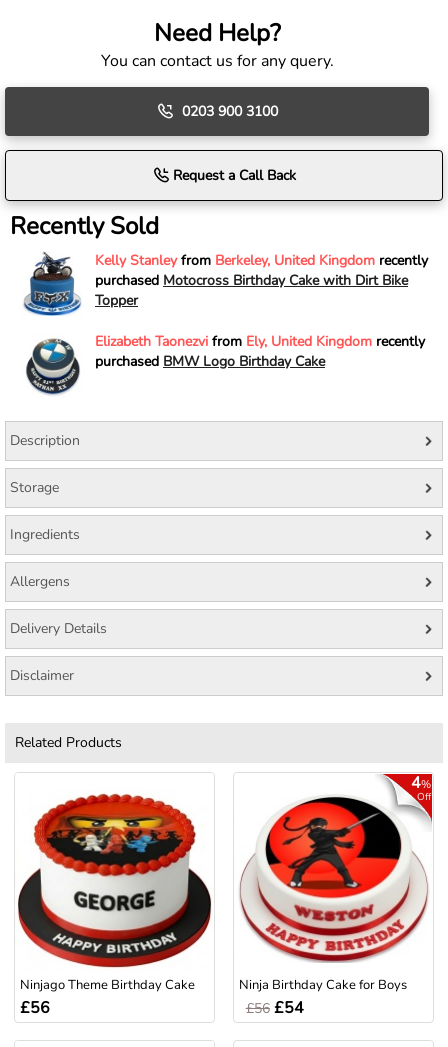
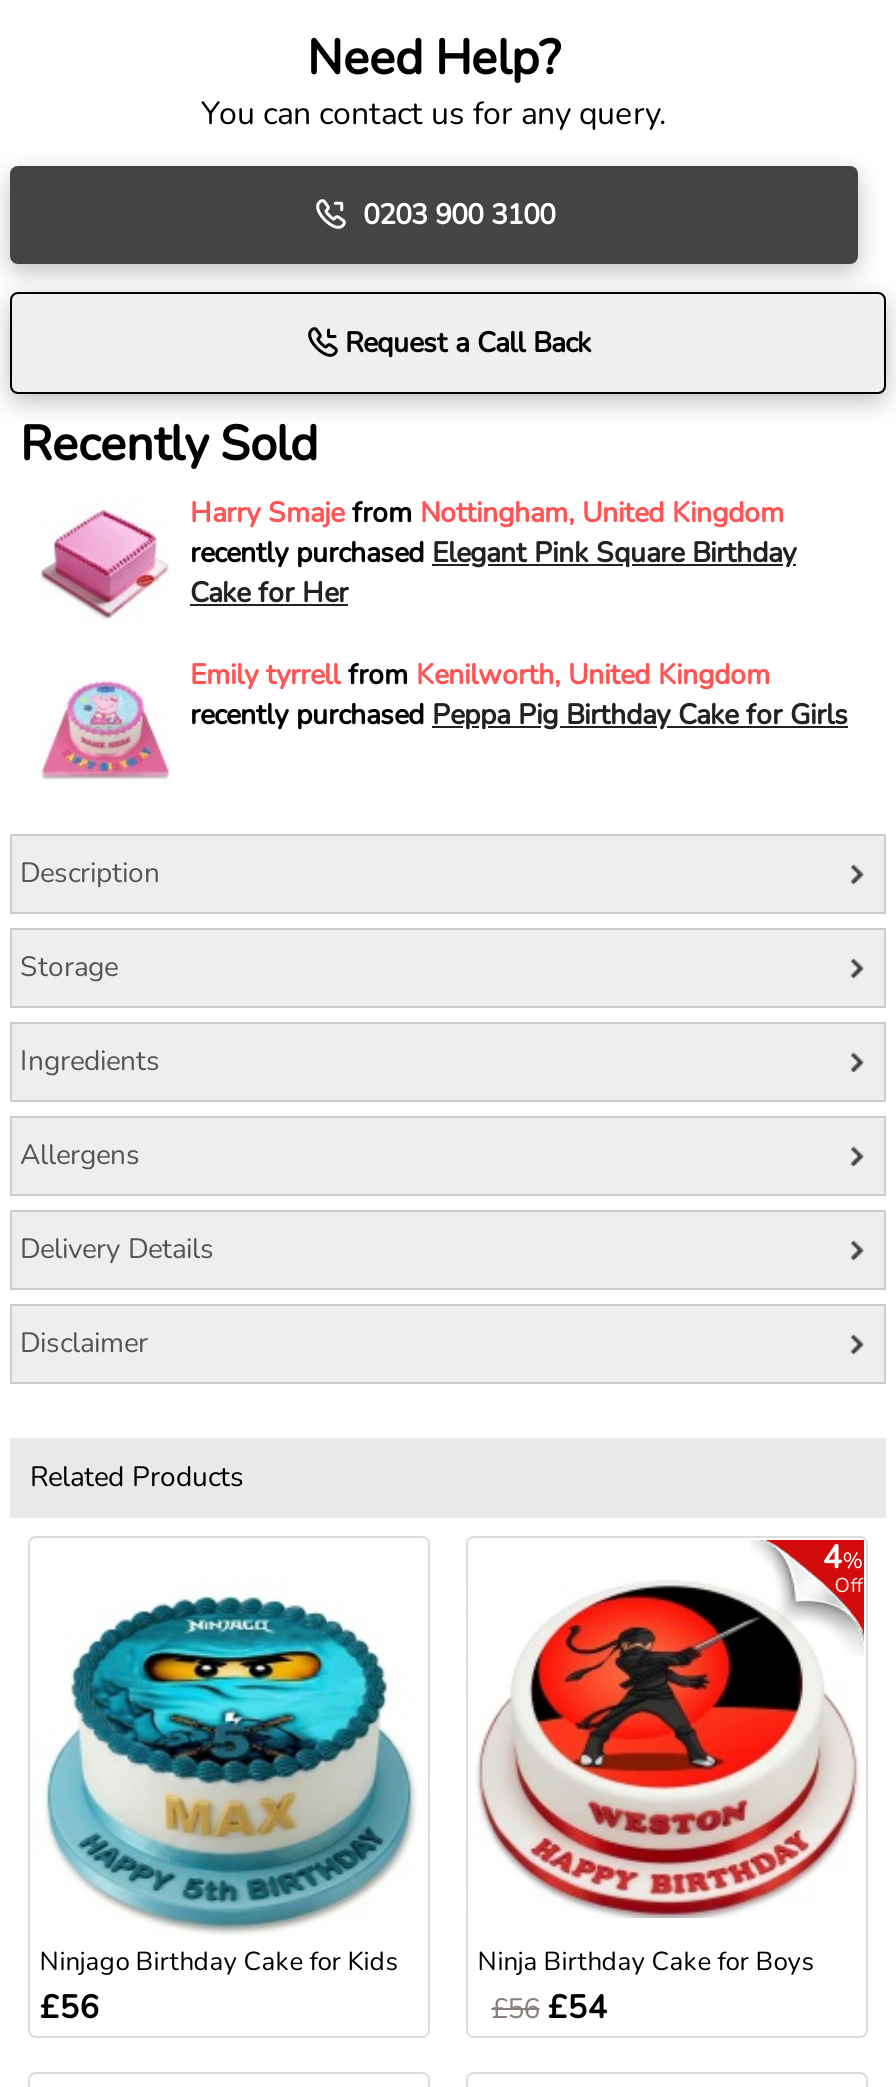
- [image]
- Kelly Stanley from Berkeley, United Kingdom recently
- purchased Motocross Birthday Cake with Dirt Bike
- Topper
+ [image]
+ Harry Smaje from Nottingham, United Kingdom
+ recently purchased Elegant Pink Square Birthday
+ Cake for Her

- [image]
- Elizabeth Taonezvi from Ely, United Kingdom recently
- purchased BMW Logo Birthday Cake
+ [image]
+ Emily tyrrell from Kenilworth, United Kingdom
+ recently purchased Peppa Pig Birthday Cake for Girls

- [image]
- Ninjago Theme Birthday Cake
+ [image]
+ Ninjago Birthday Cake for Kids
